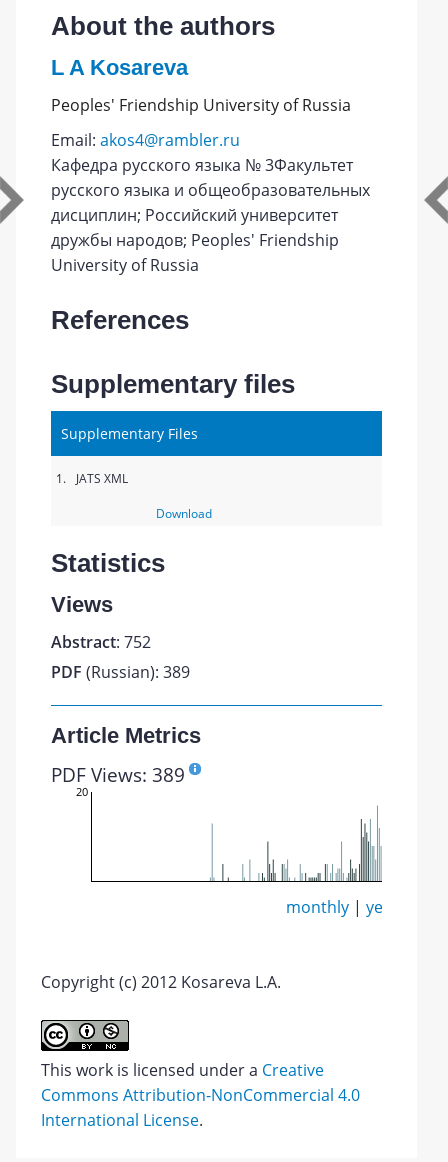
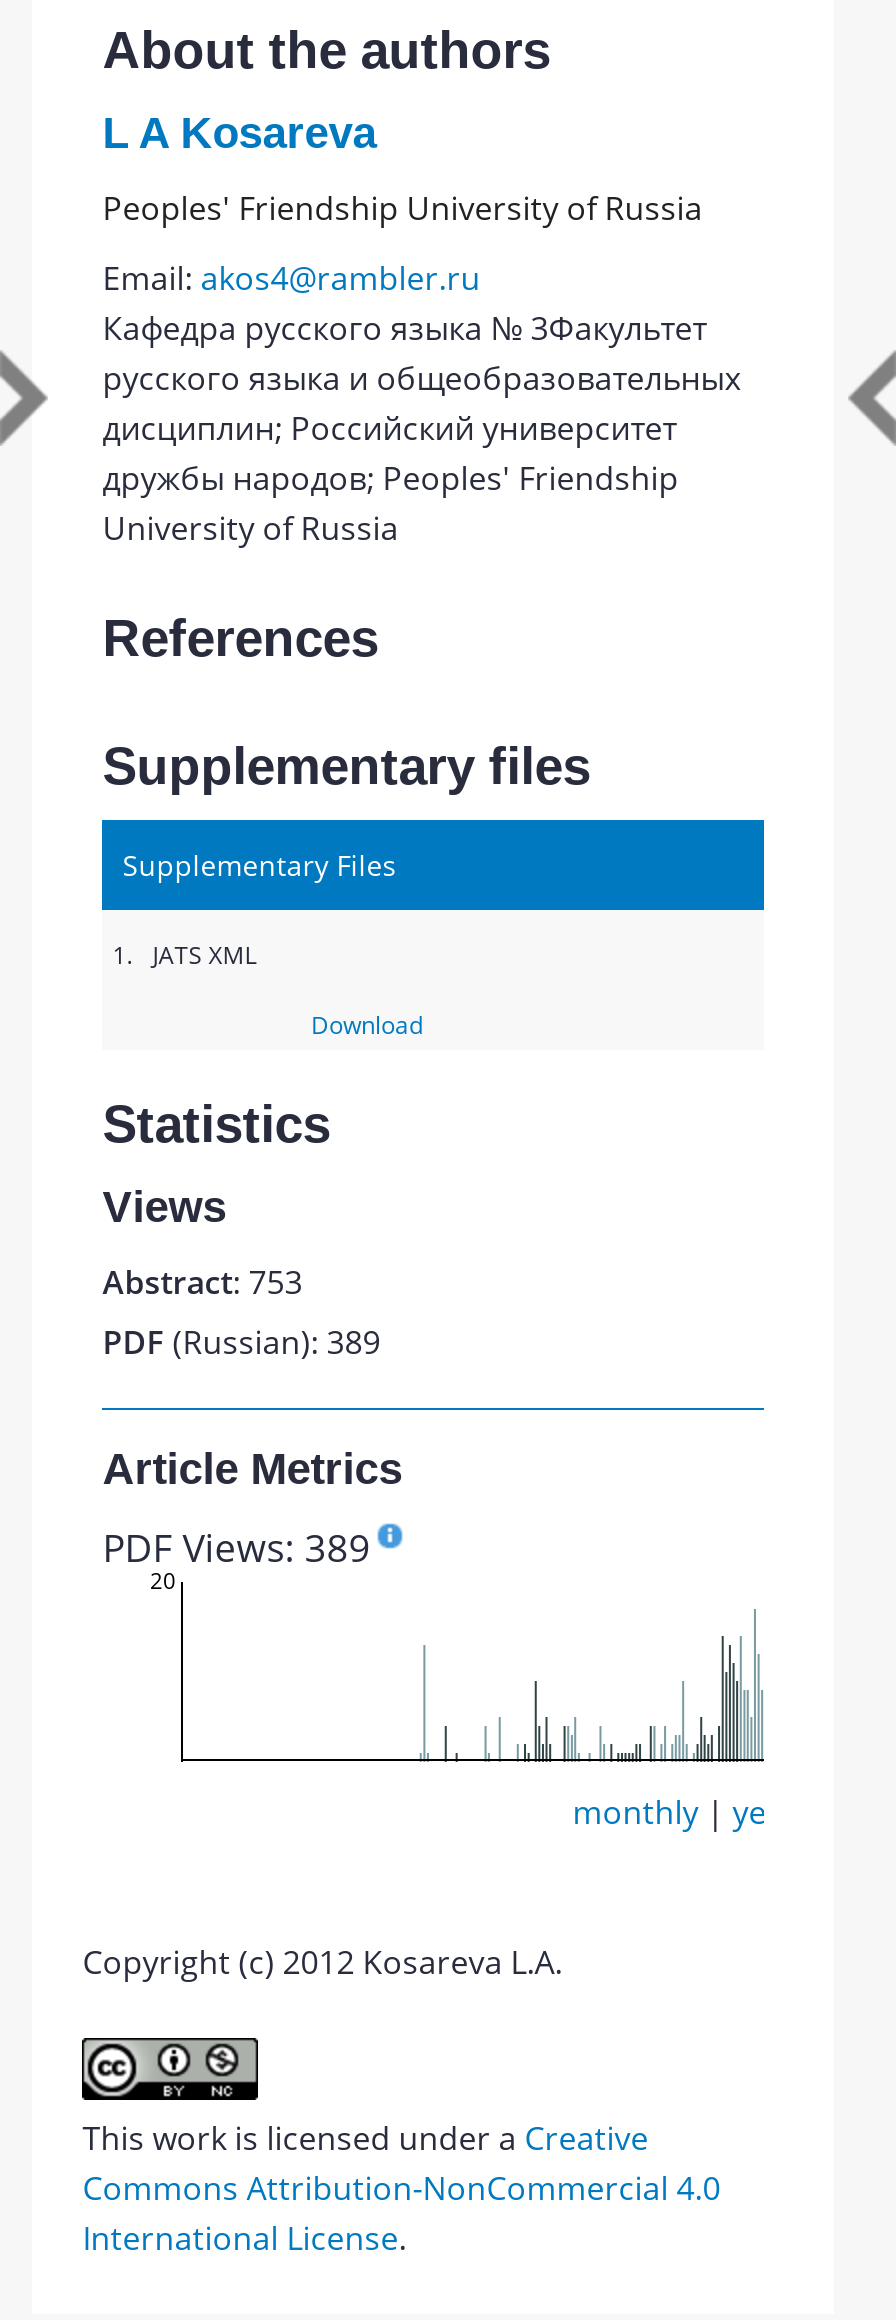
- Abstract: 752
+ Abstract: 753
